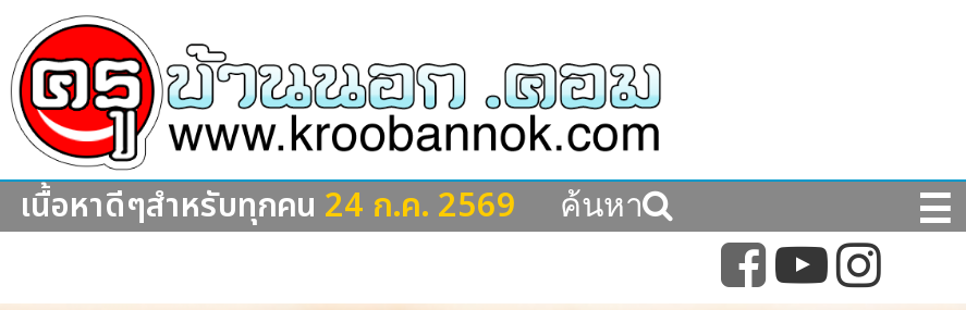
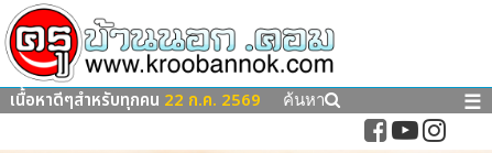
- เนื้อหาดีๆสำหรับทุกคน 24 ก.ค. 2569
+ เนื้อหาดีๆสำหรับทุกคน 22 ก.ค. 2569
